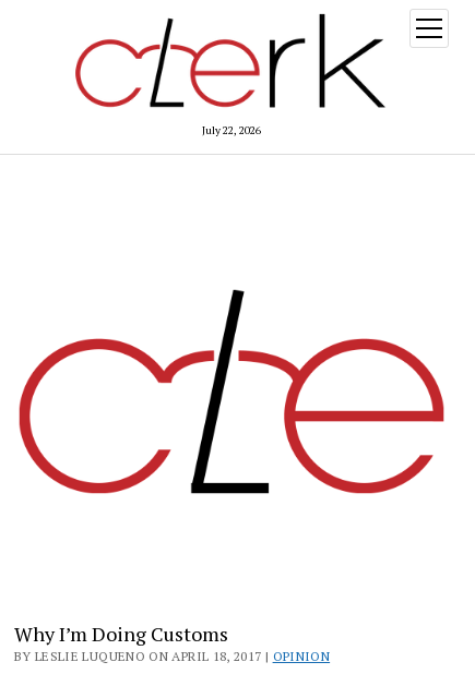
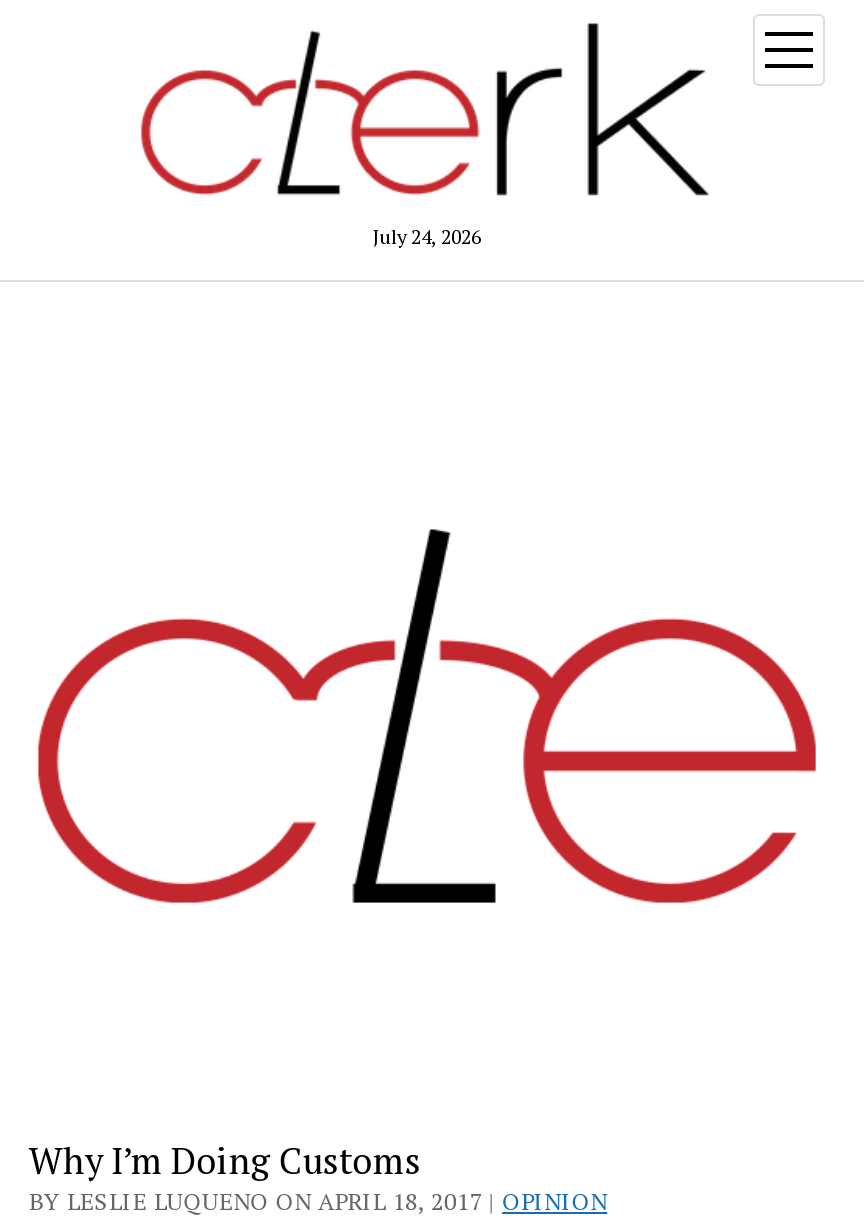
- July 22, 2026
+ July 24, 2026
